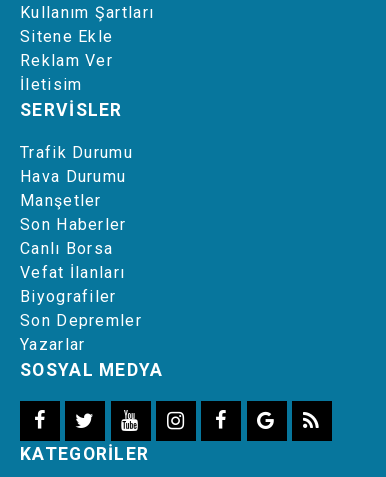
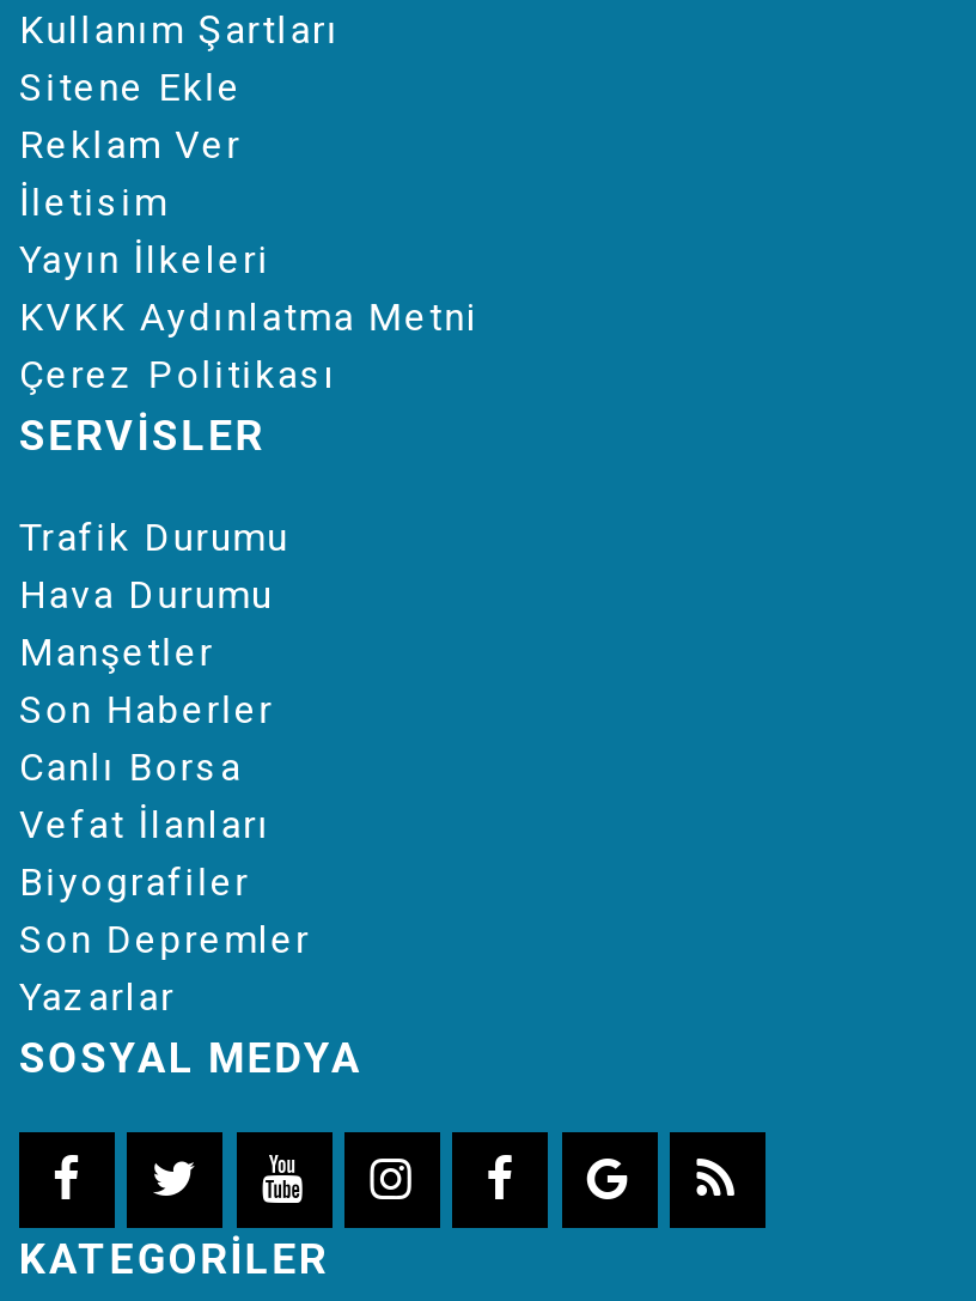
+ Yayın İlkeleri
+ KVKK Aydınlatma Metni
+ Çerez Politikası
